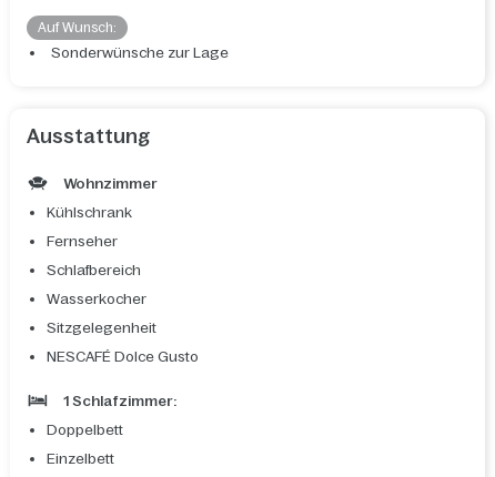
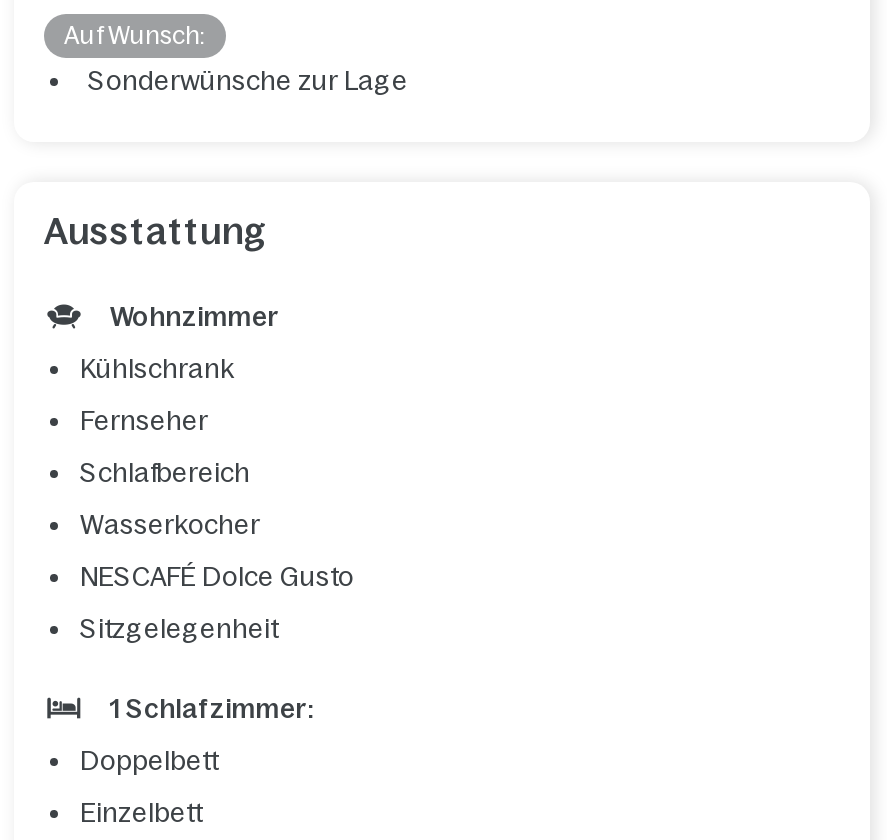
moved down: Sitzgelegenheit

moved up: NESCAFÉ Dolce Gusto
